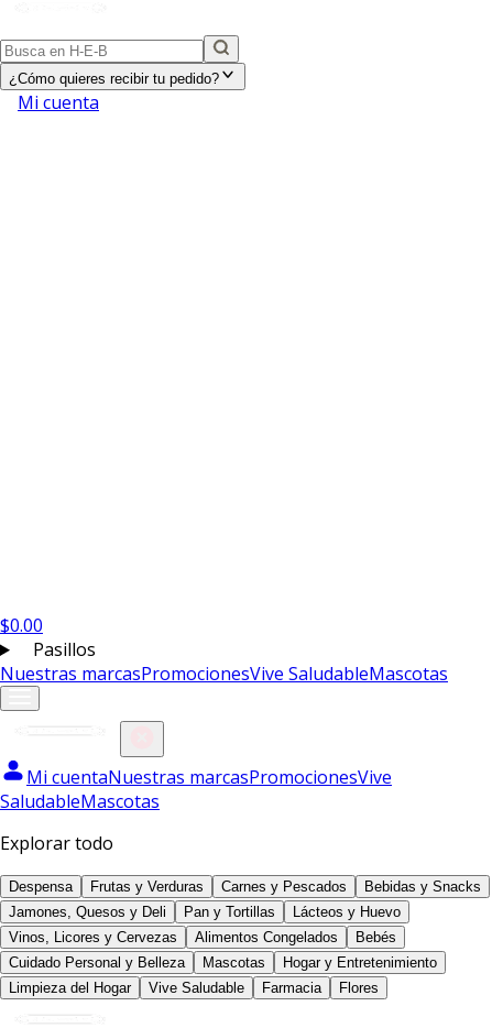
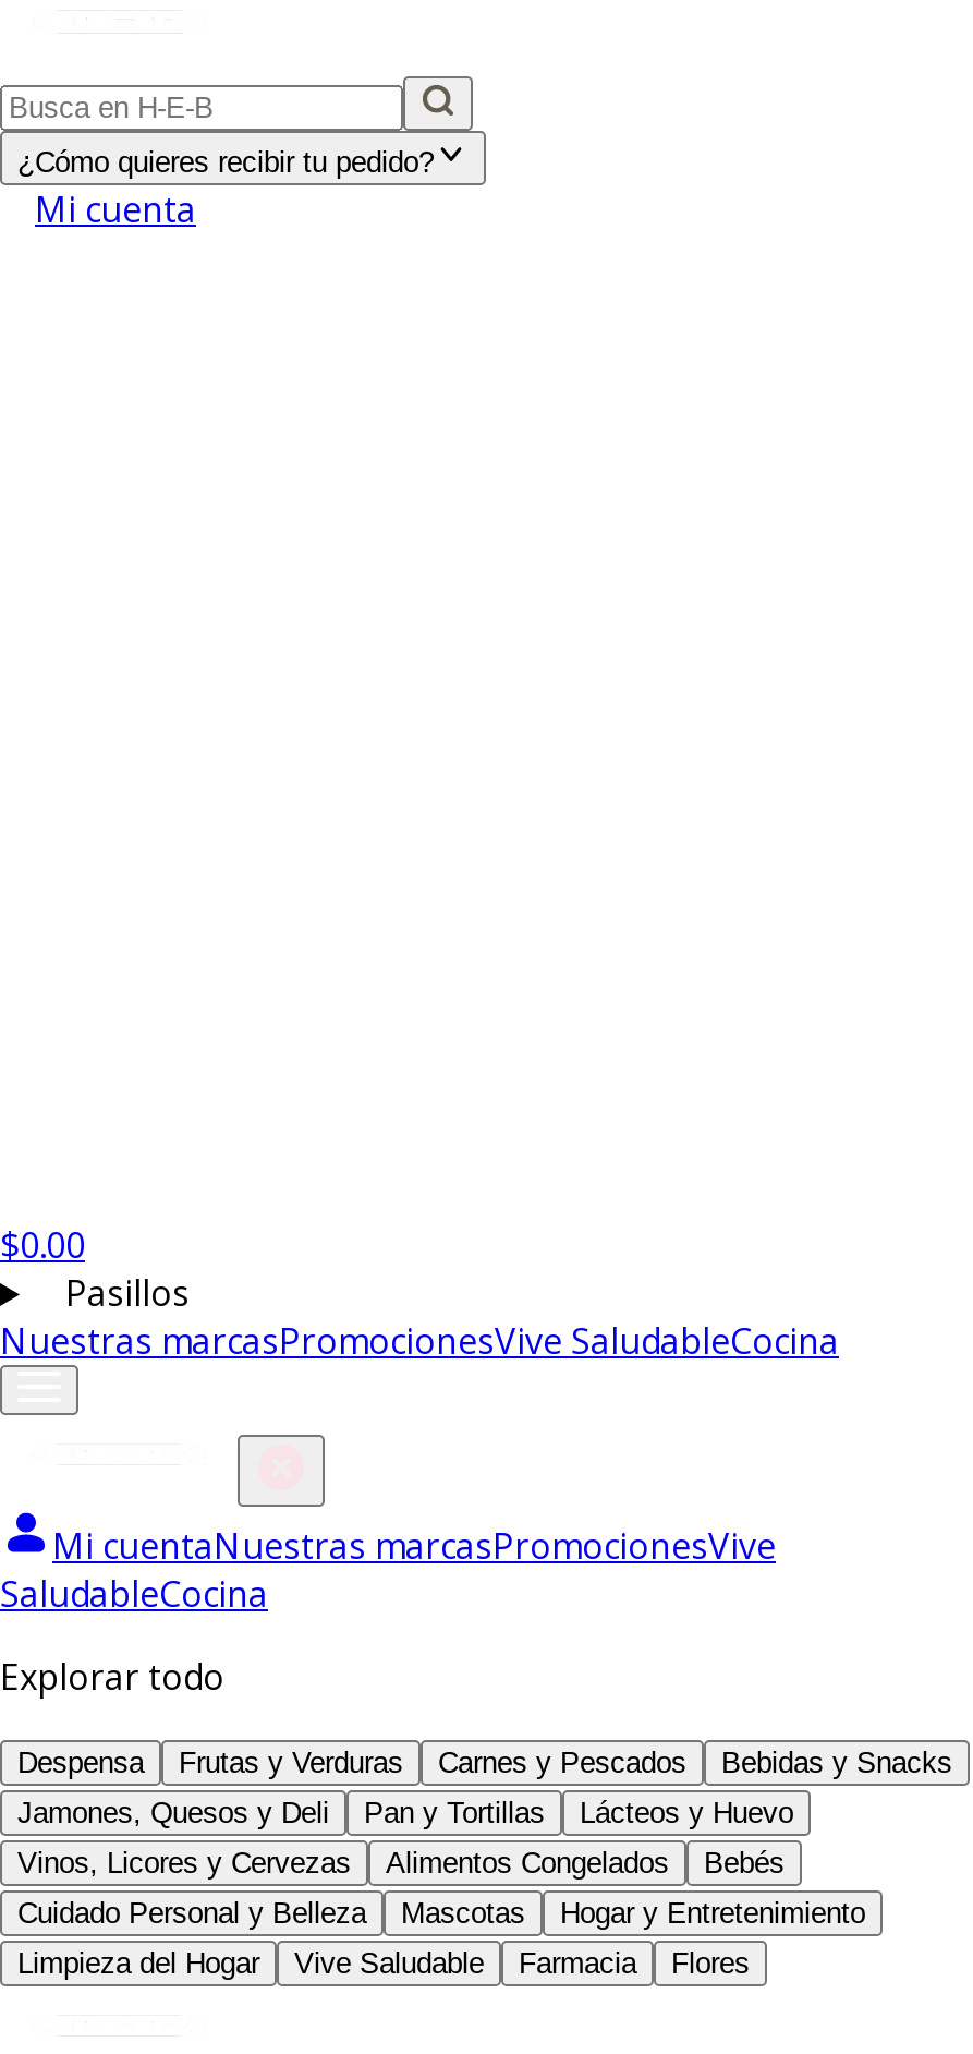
- Nuestras marcasPromocionesVive SaludableMascotas
+ Nuestras marcasPromocionesVive SaludableCocina

- SaludableMascotas
+ SaludableCocina
